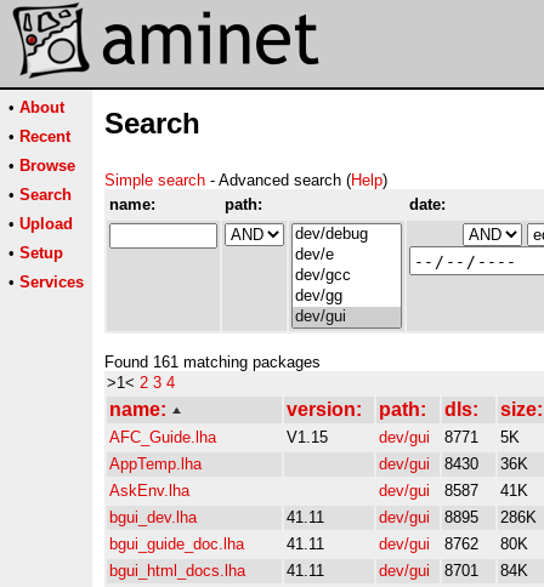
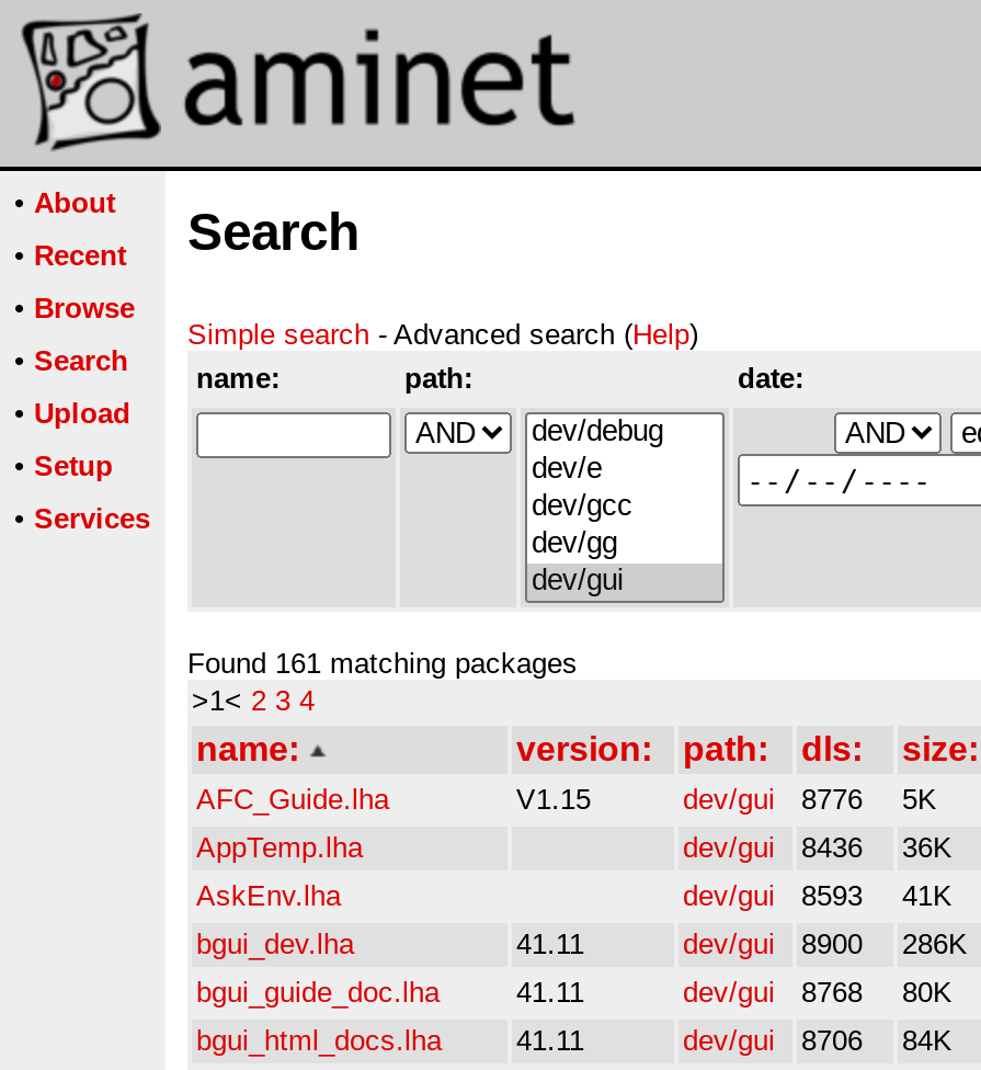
- dev/gui 8771 5K
+ dev/gui 8776 5K

- dev/gui 8430 36K
+ dev/gui 8436 36K

- dev/gui 8587 41K
+ dev/gui 8593 41K

- dev/gui 8895 286K
+ dev/gui 8900 286K

- dev/gui 8762 80K
+ dev/gui 8768 80K

- dev/gui 8701 84K
+ dev/gui 8706 84K
